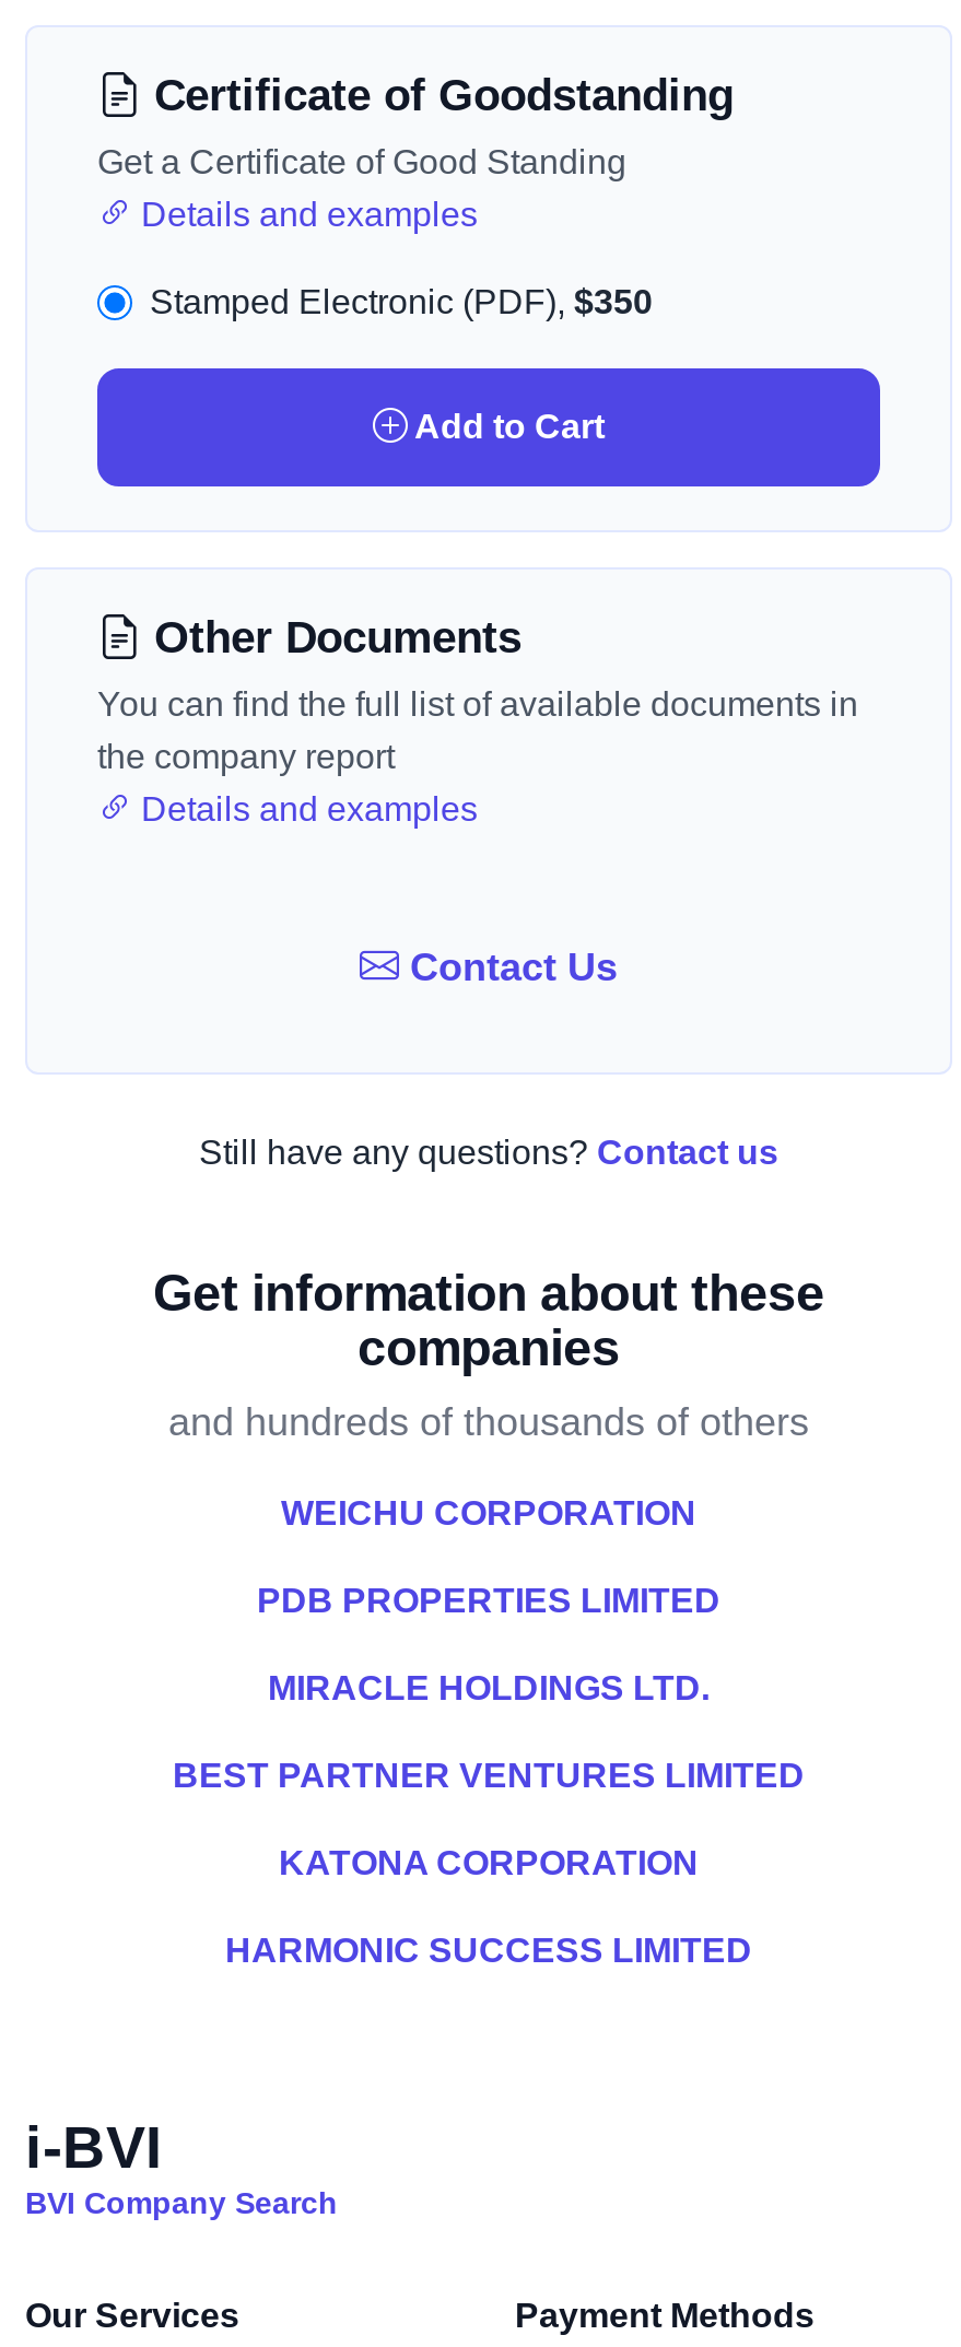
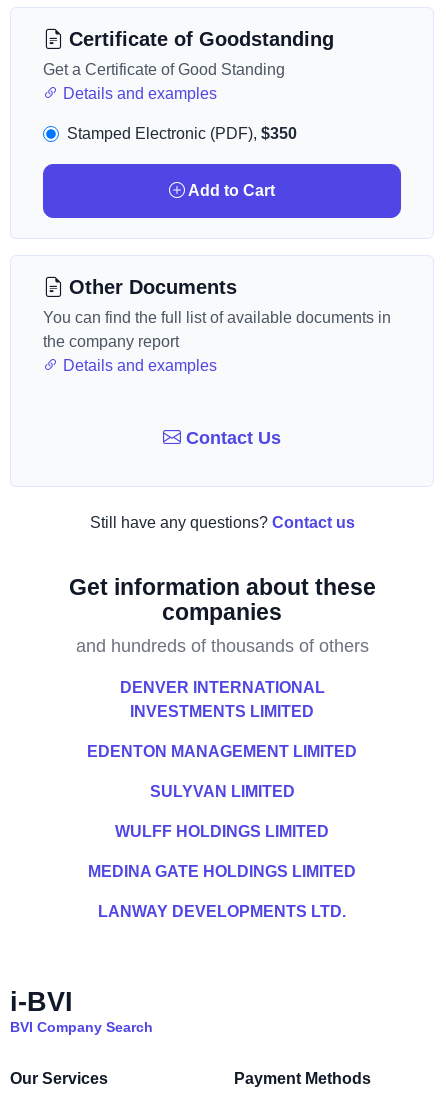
- WEICHU CORPORATION
+ DENVER INTERNATIONAL
+ INVESTMENTS LIMITED

- PDB PROPERTIES LIMITED
+ EDENTON MANAGEMENT LIMITED

- MIRACLE HOLDINGS LTD.
+ SULYVAN LIMITED

- BEST PARTNER VENTURES LIMITED
+ WULFF HOLDINGS LIMITED

- KATONA CORPORATION
+ MEDINA GATE HOLDINGS LIMITED

- HARMONIC SUCCESS LIMITED
+ LANWAY DEVELOPMENTS LTD.
